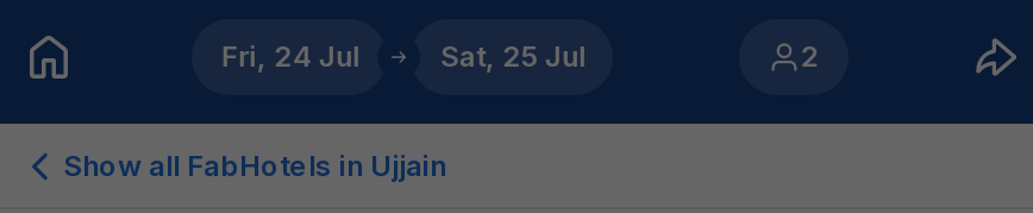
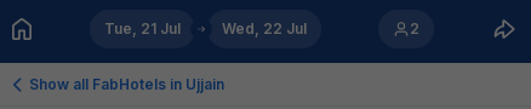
- Fri, 24 Jul
+ Tue, 21 Jul

- Sat, 25 Jul
+ Wed, 22 Jul
